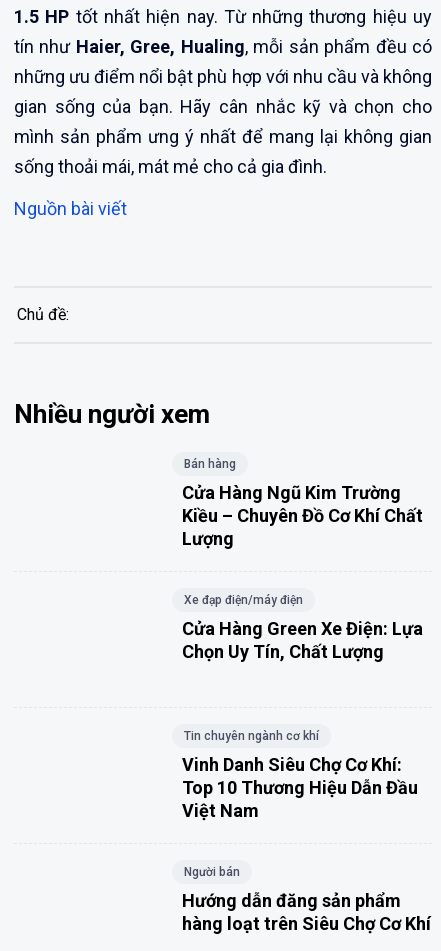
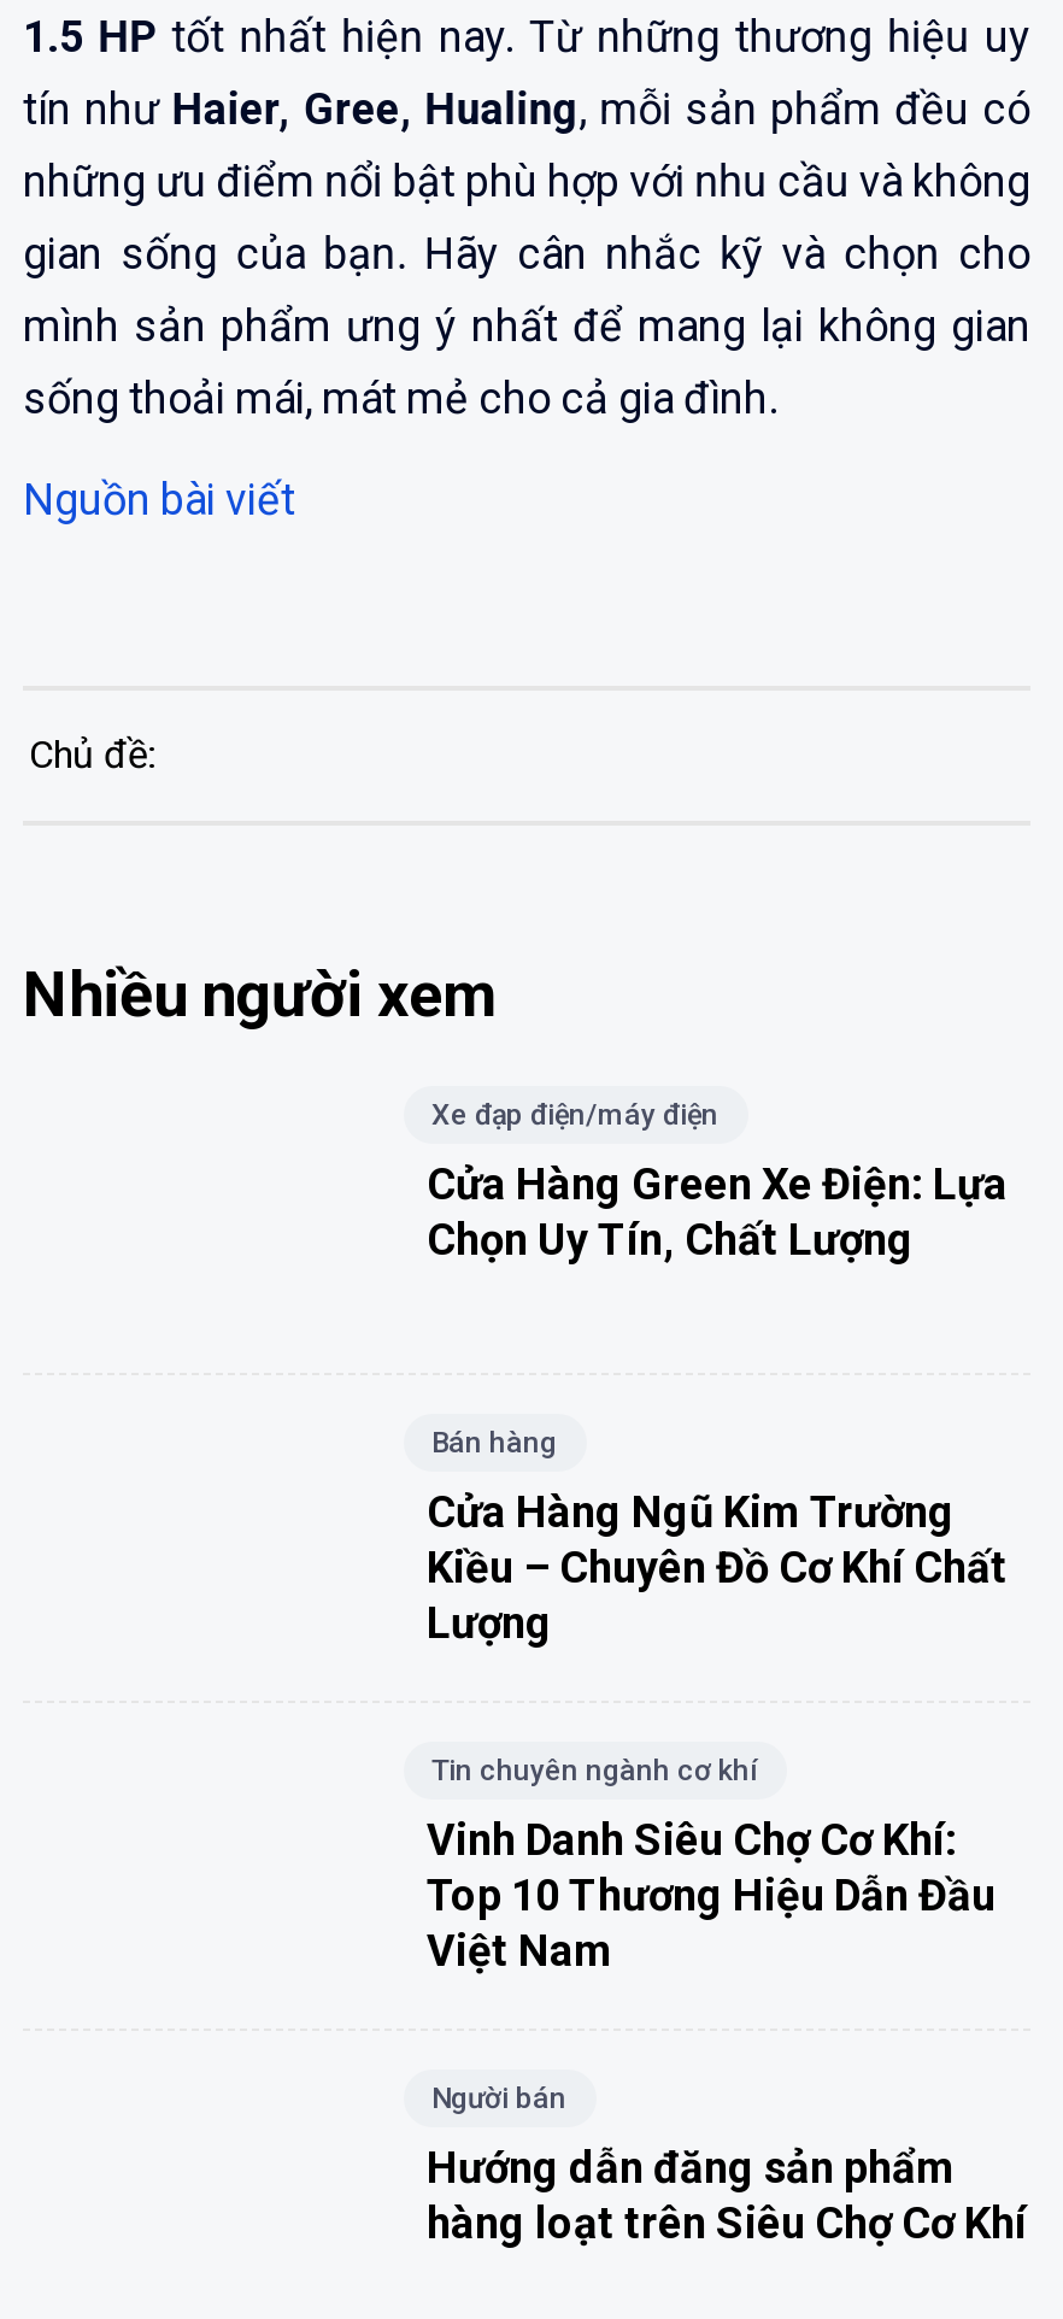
moved down: Bán hàng | Cửa Hàng Ngũ Kim Trường | Kiều – Chuyên Đồ Cơ Khí Chất | Lượng

moved up: Xe đạp điện/máy điện | Cửa Hàng Green Xe Điện: Lựa | Chọn Uy Tín, Chất Lượng
